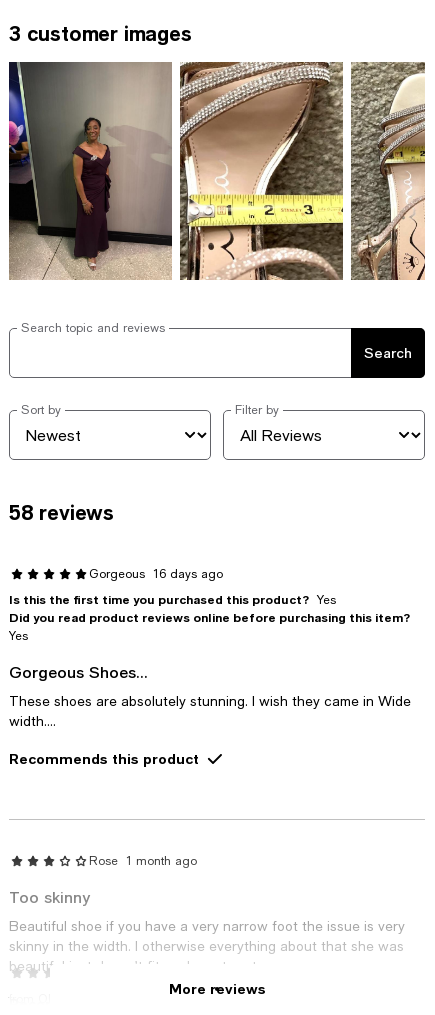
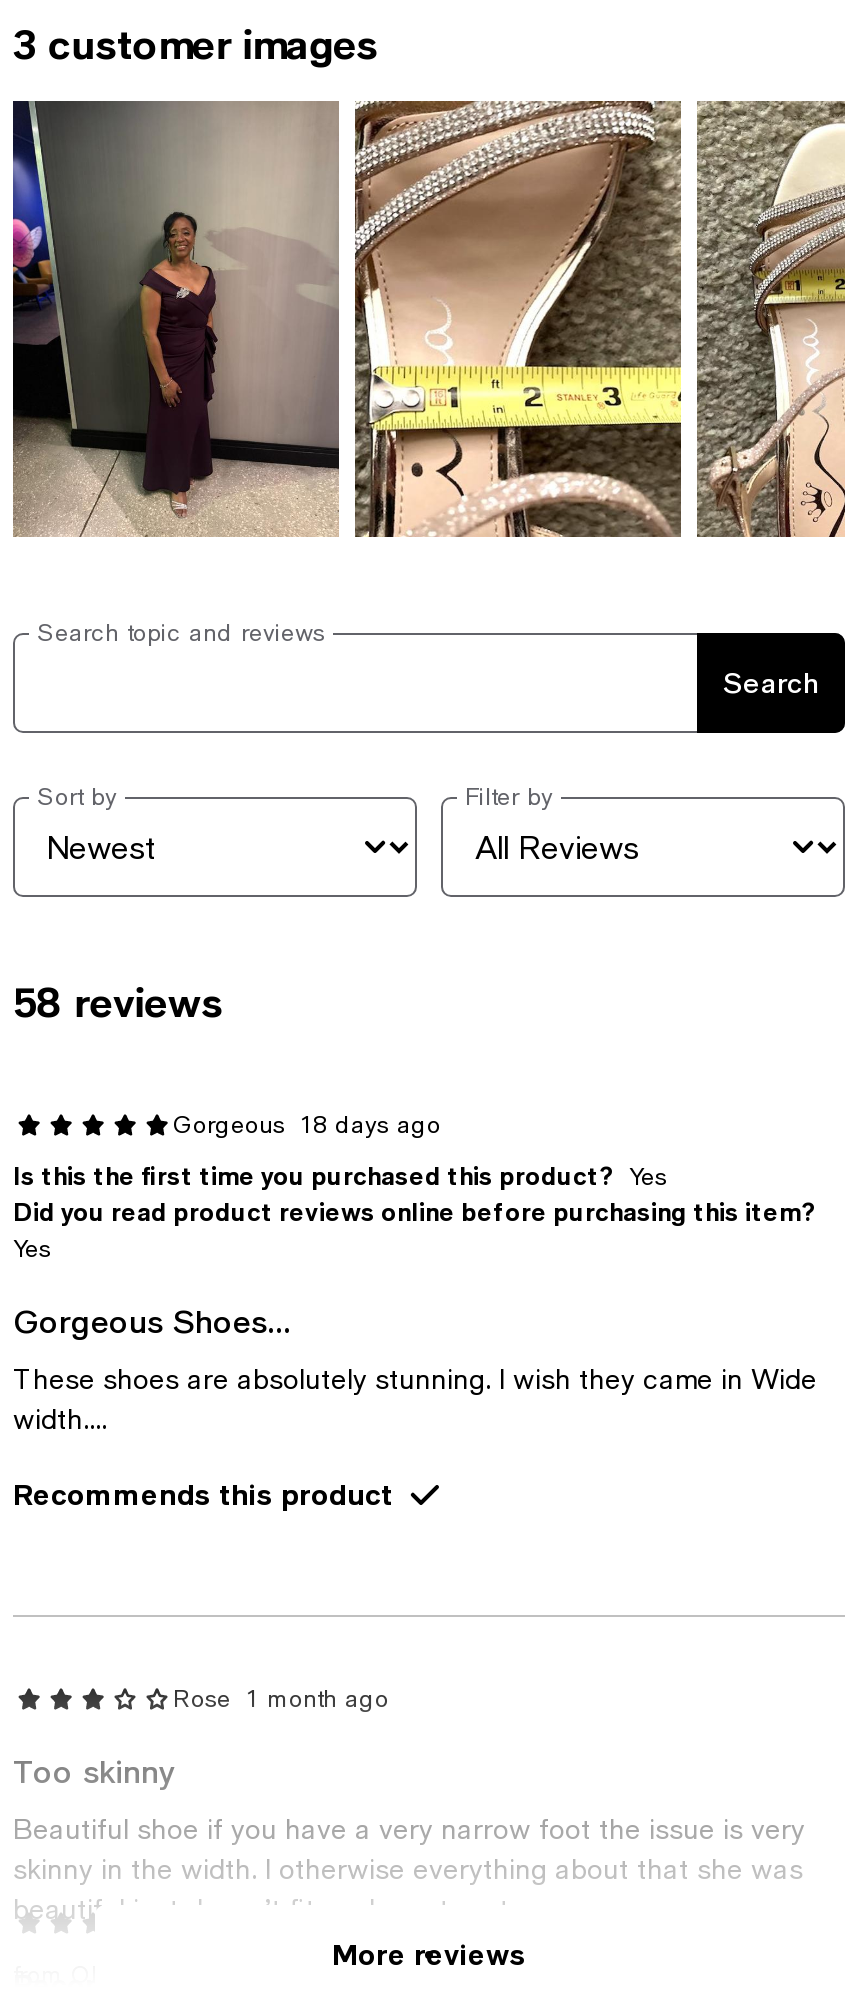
- Gorgeous 16 days ago
+ Gorgeous 18 days ago
